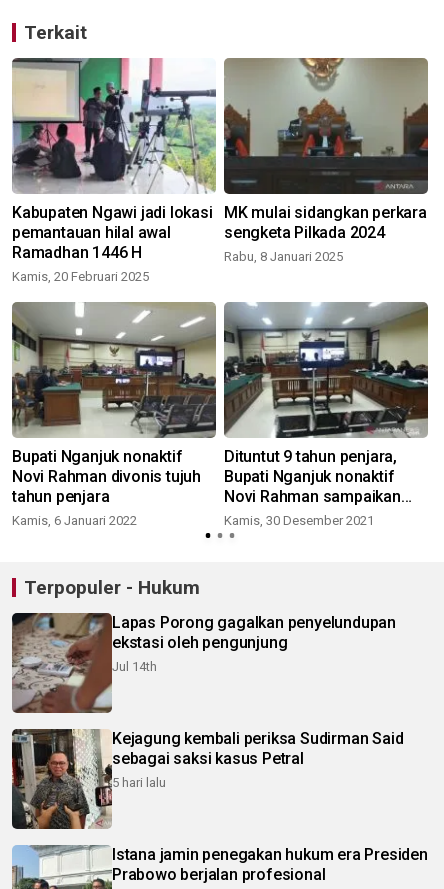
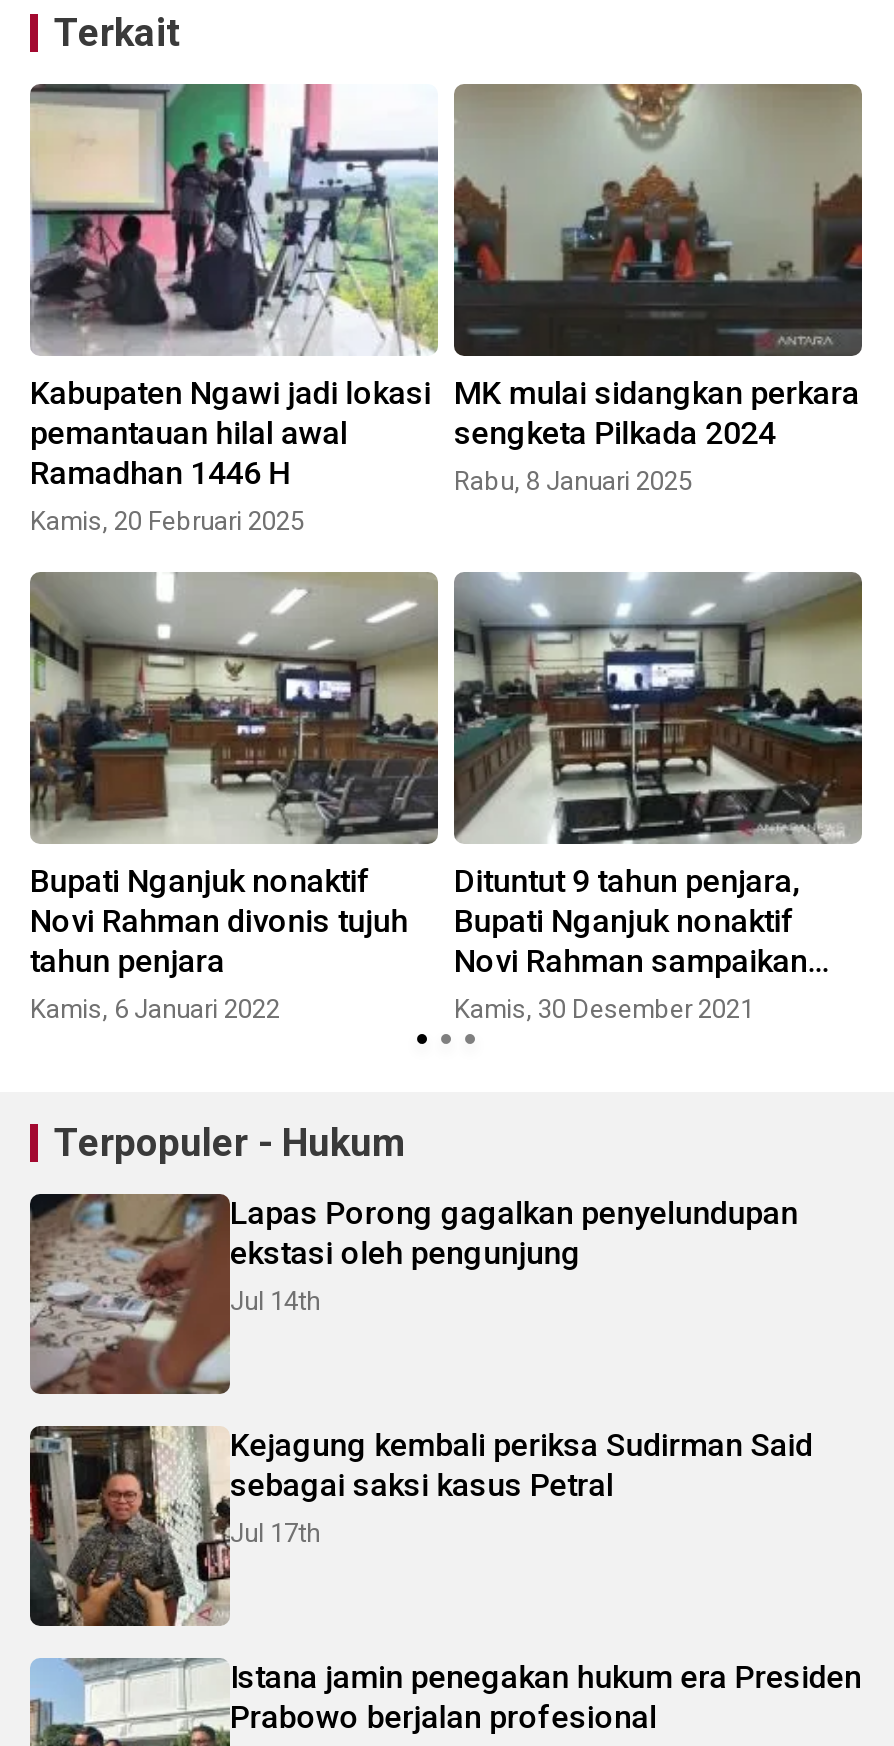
- 5 hari lalu
+ Jul 17th
